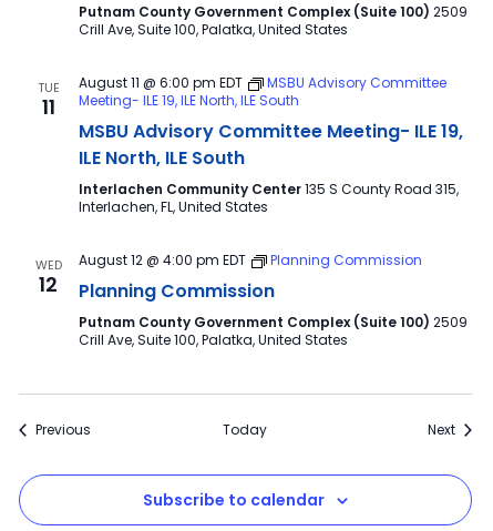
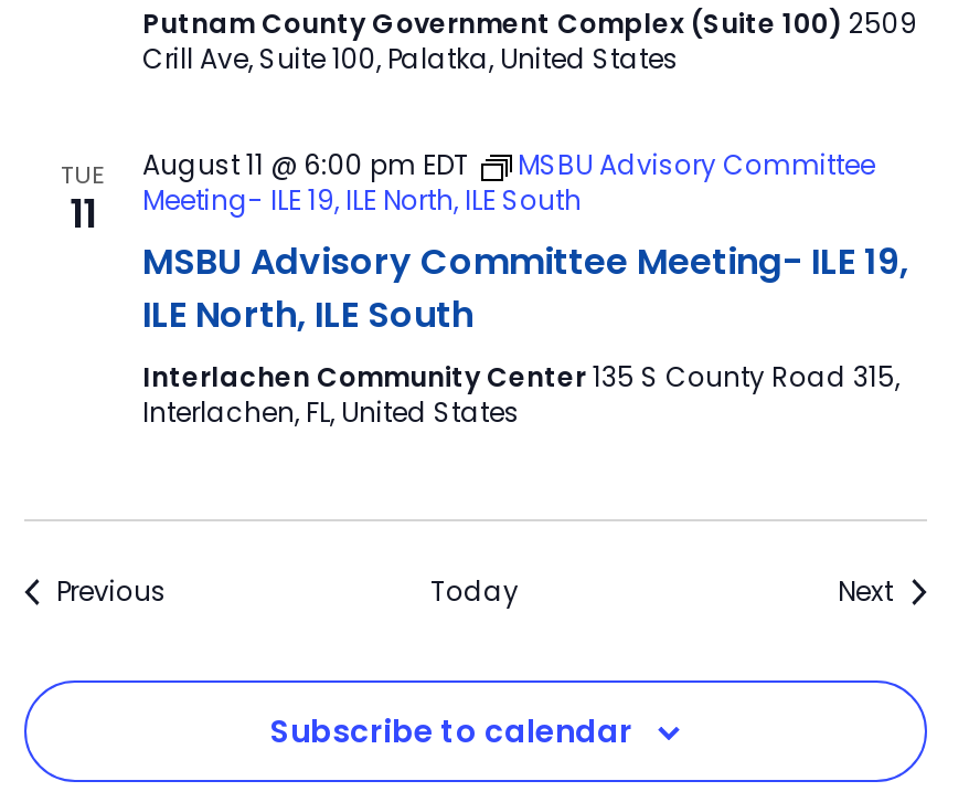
- WED
- 12

- August 12 @ 4:00 pm EDT
- Planning Commission
- Planning Commission
- Putnam County Government Complex (Suite 100) 2509
- Crill Ave, Suite 100, Palatka, United States
